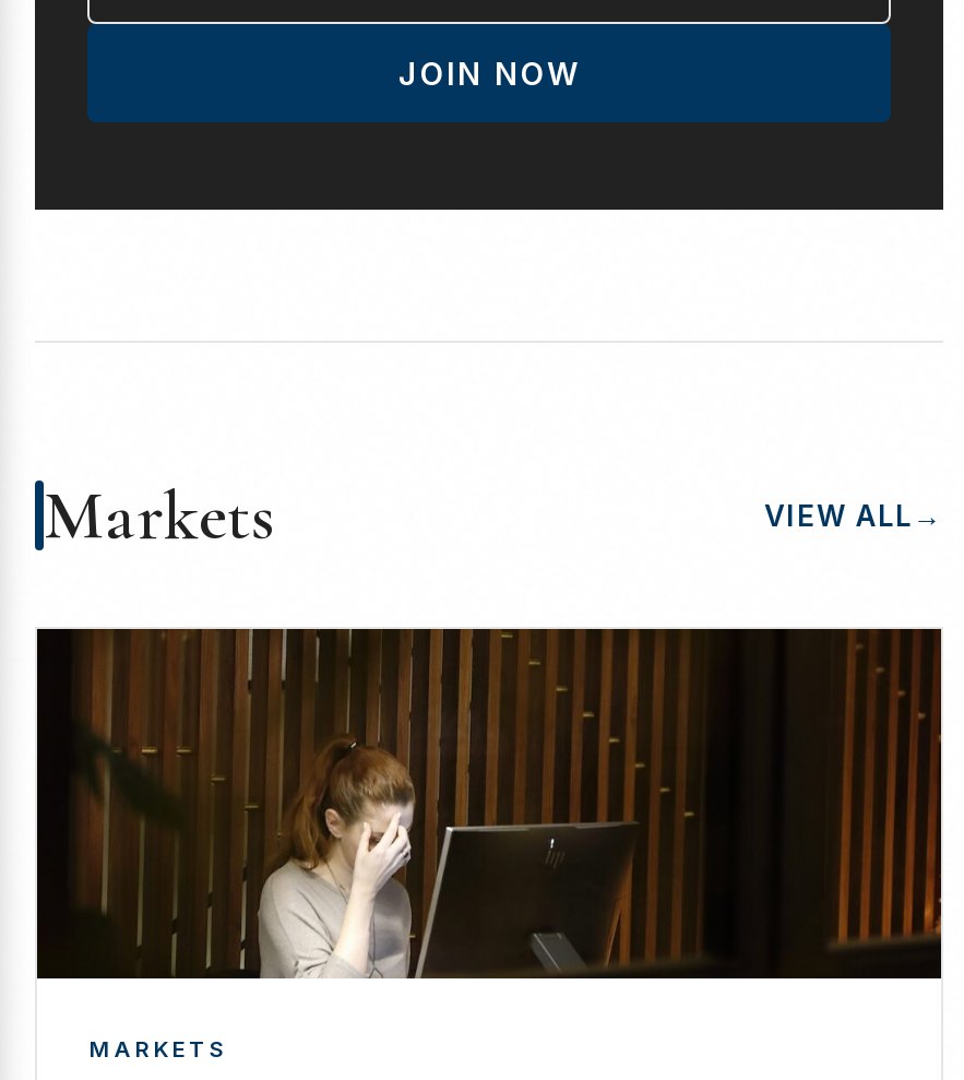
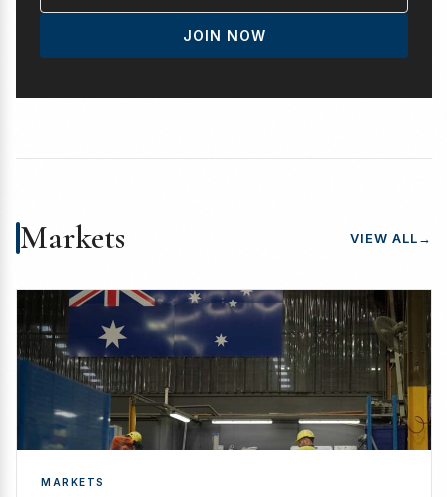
- [image]
+ [image]
